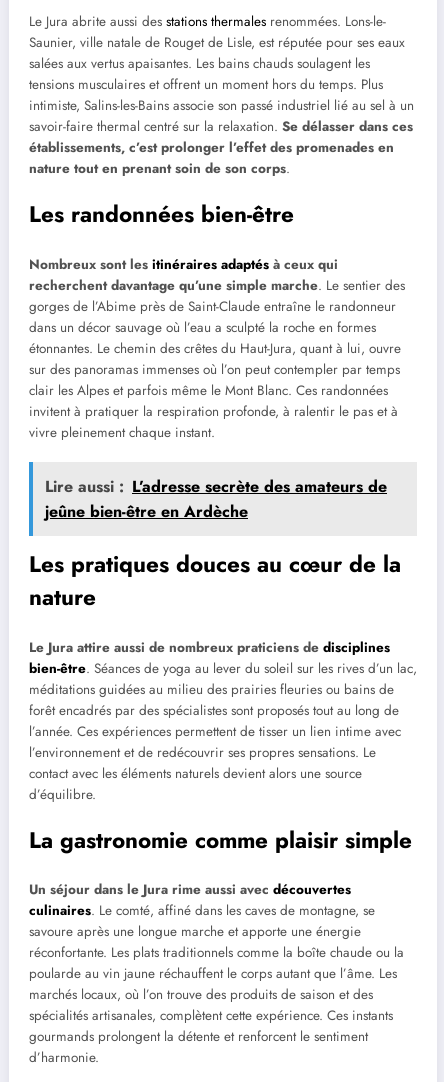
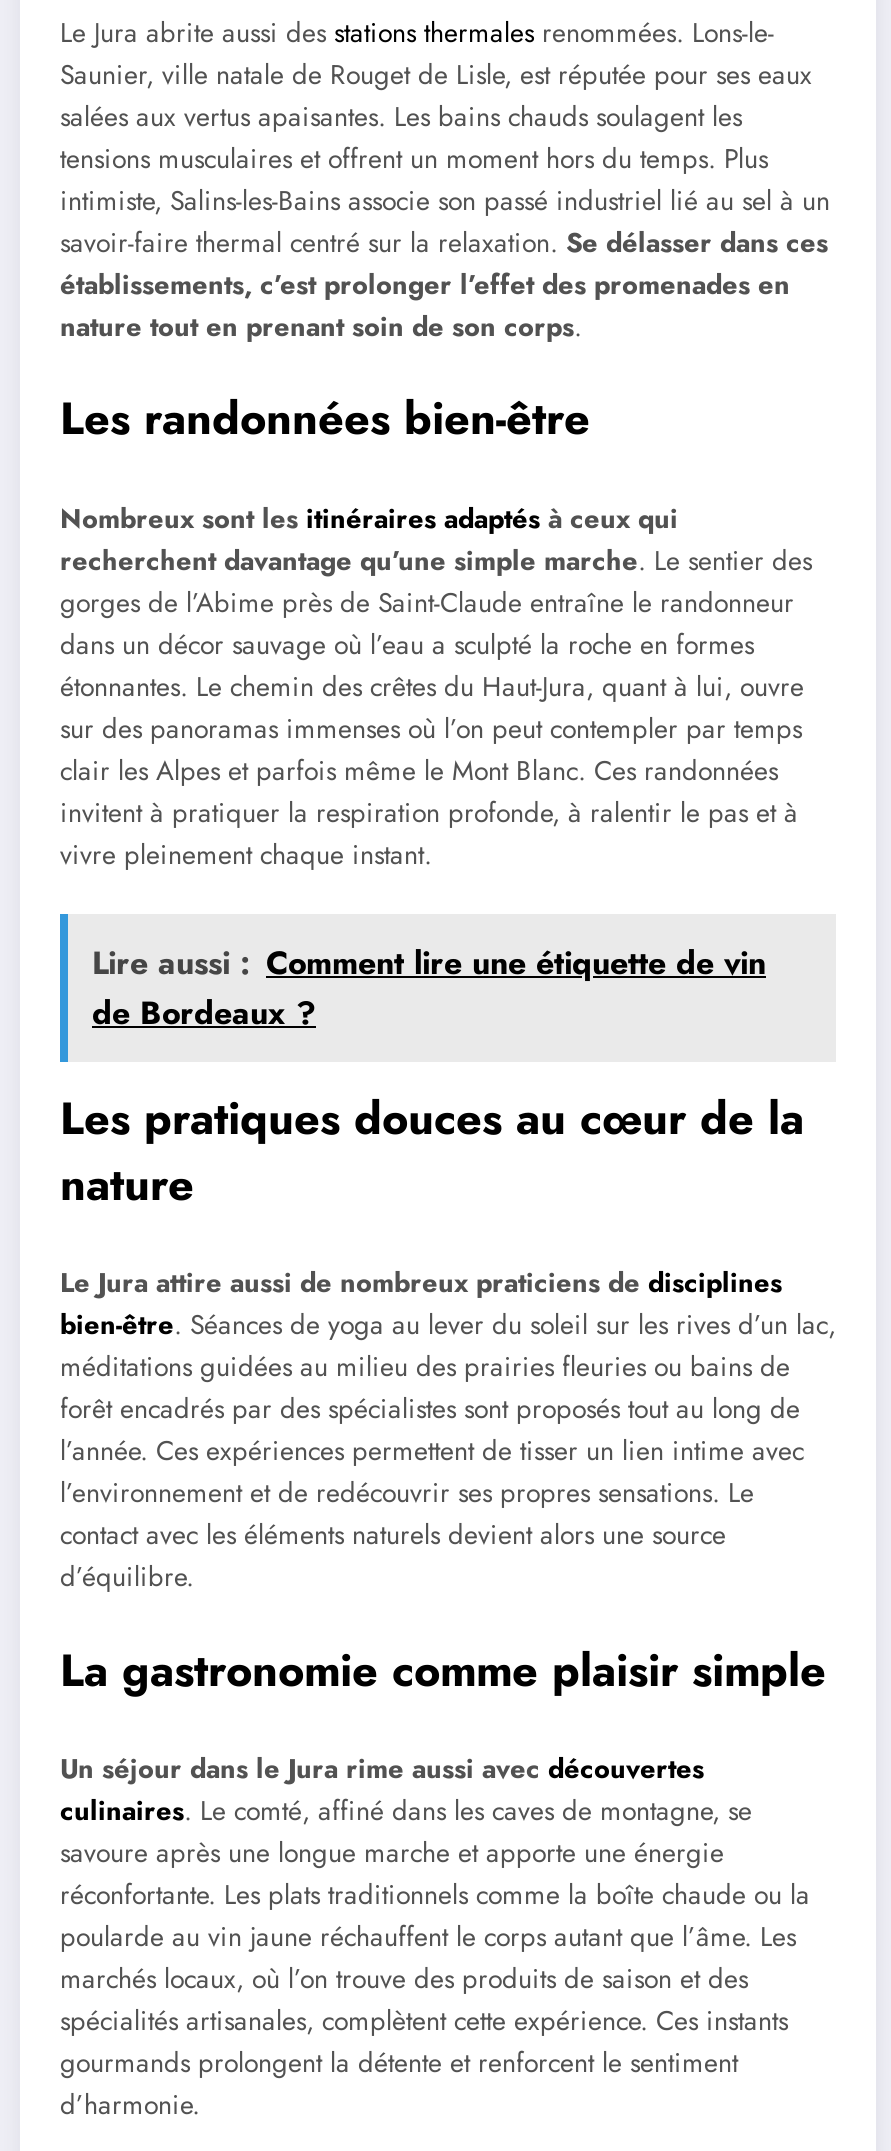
- Lire aussi : L’adresse secrète des amateurs de
- jeûne bien-être en Ardèche
+ Lire aussi : Comment lire une étiquette de vin
+ de Bordeaux ?
